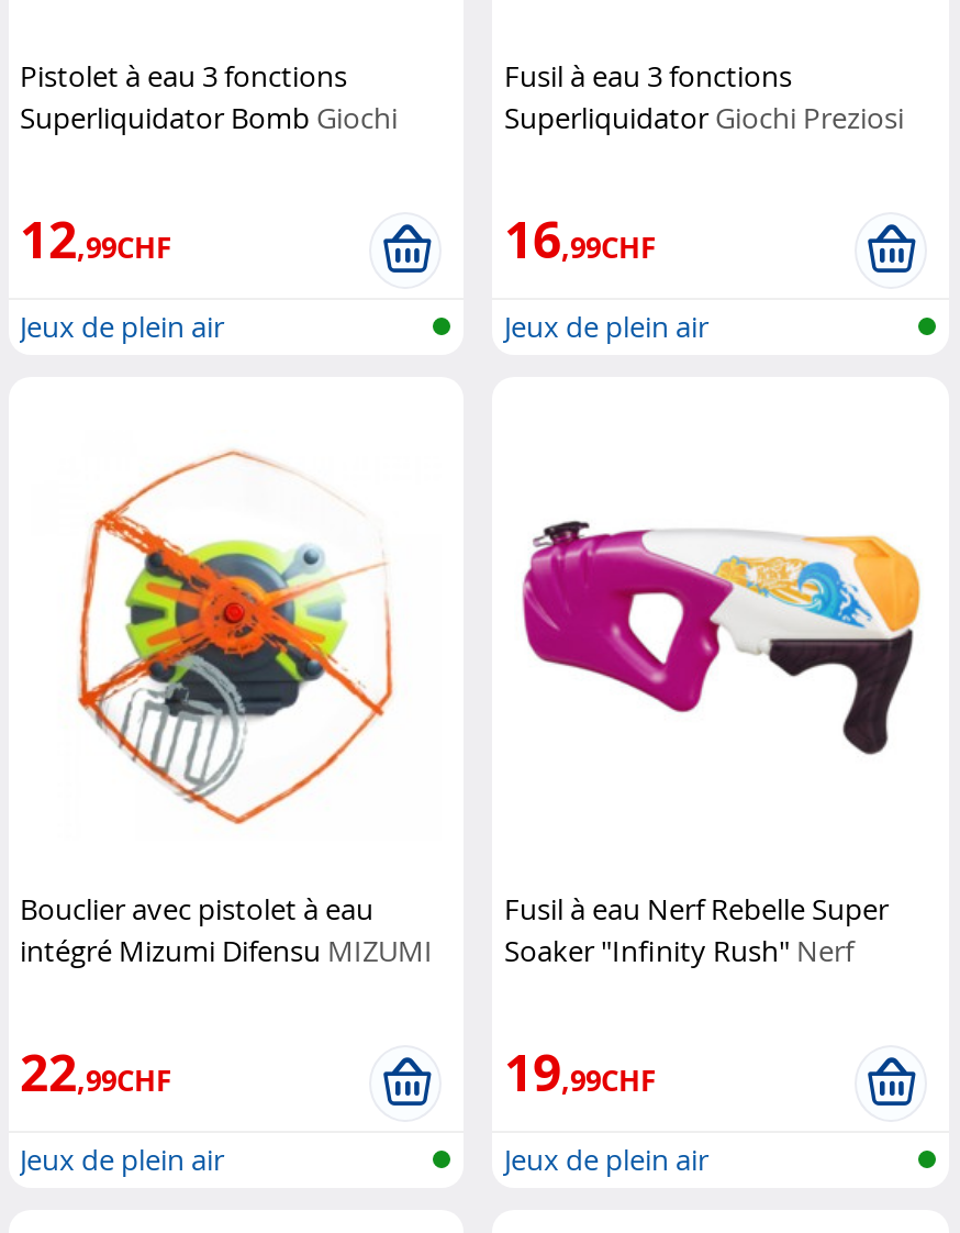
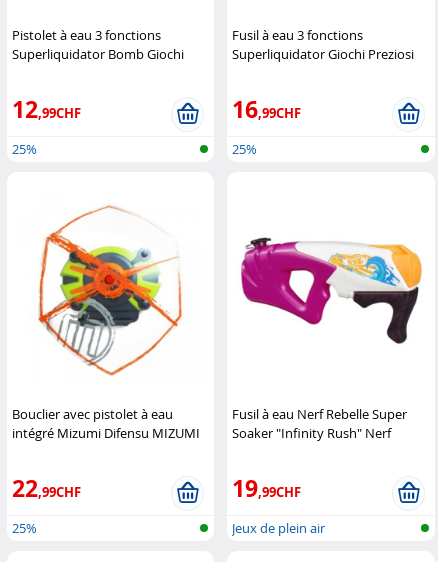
- Jeux de plein air
+ 25%

- Jeux de plein air
+ 25%

- Jeux de plein air
+ 25%
